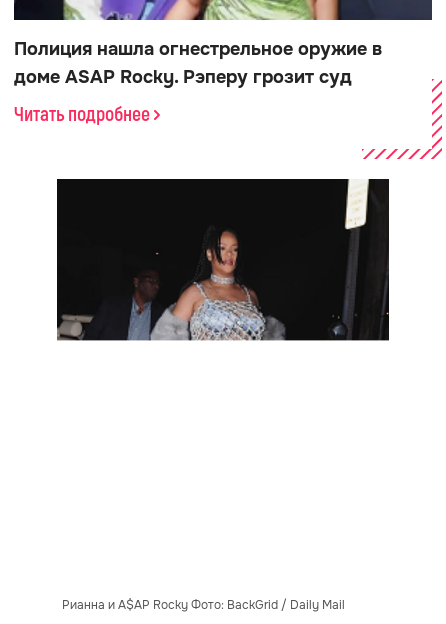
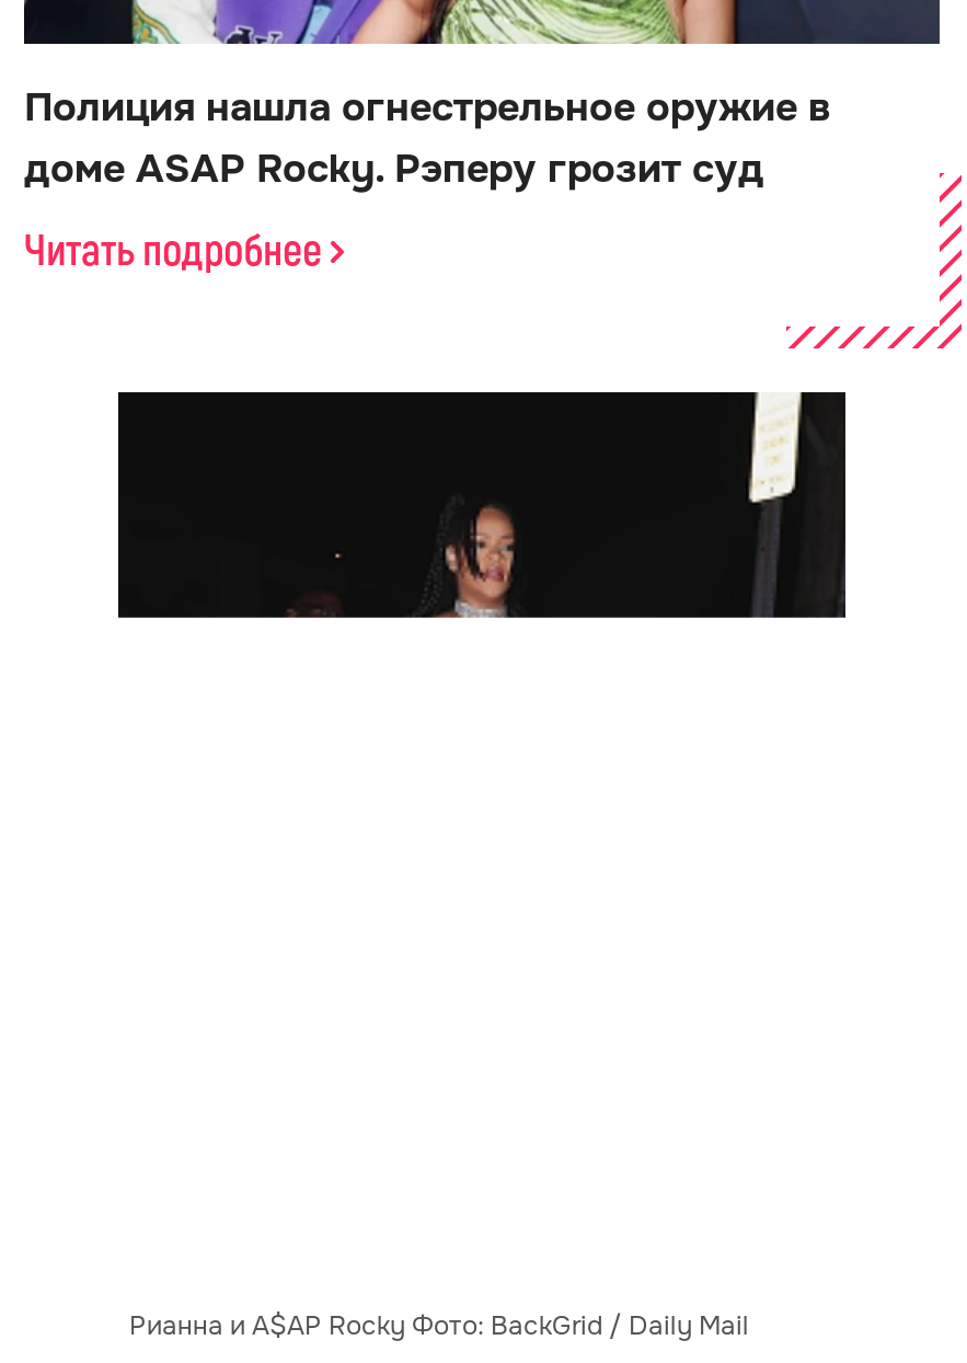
- [image]
